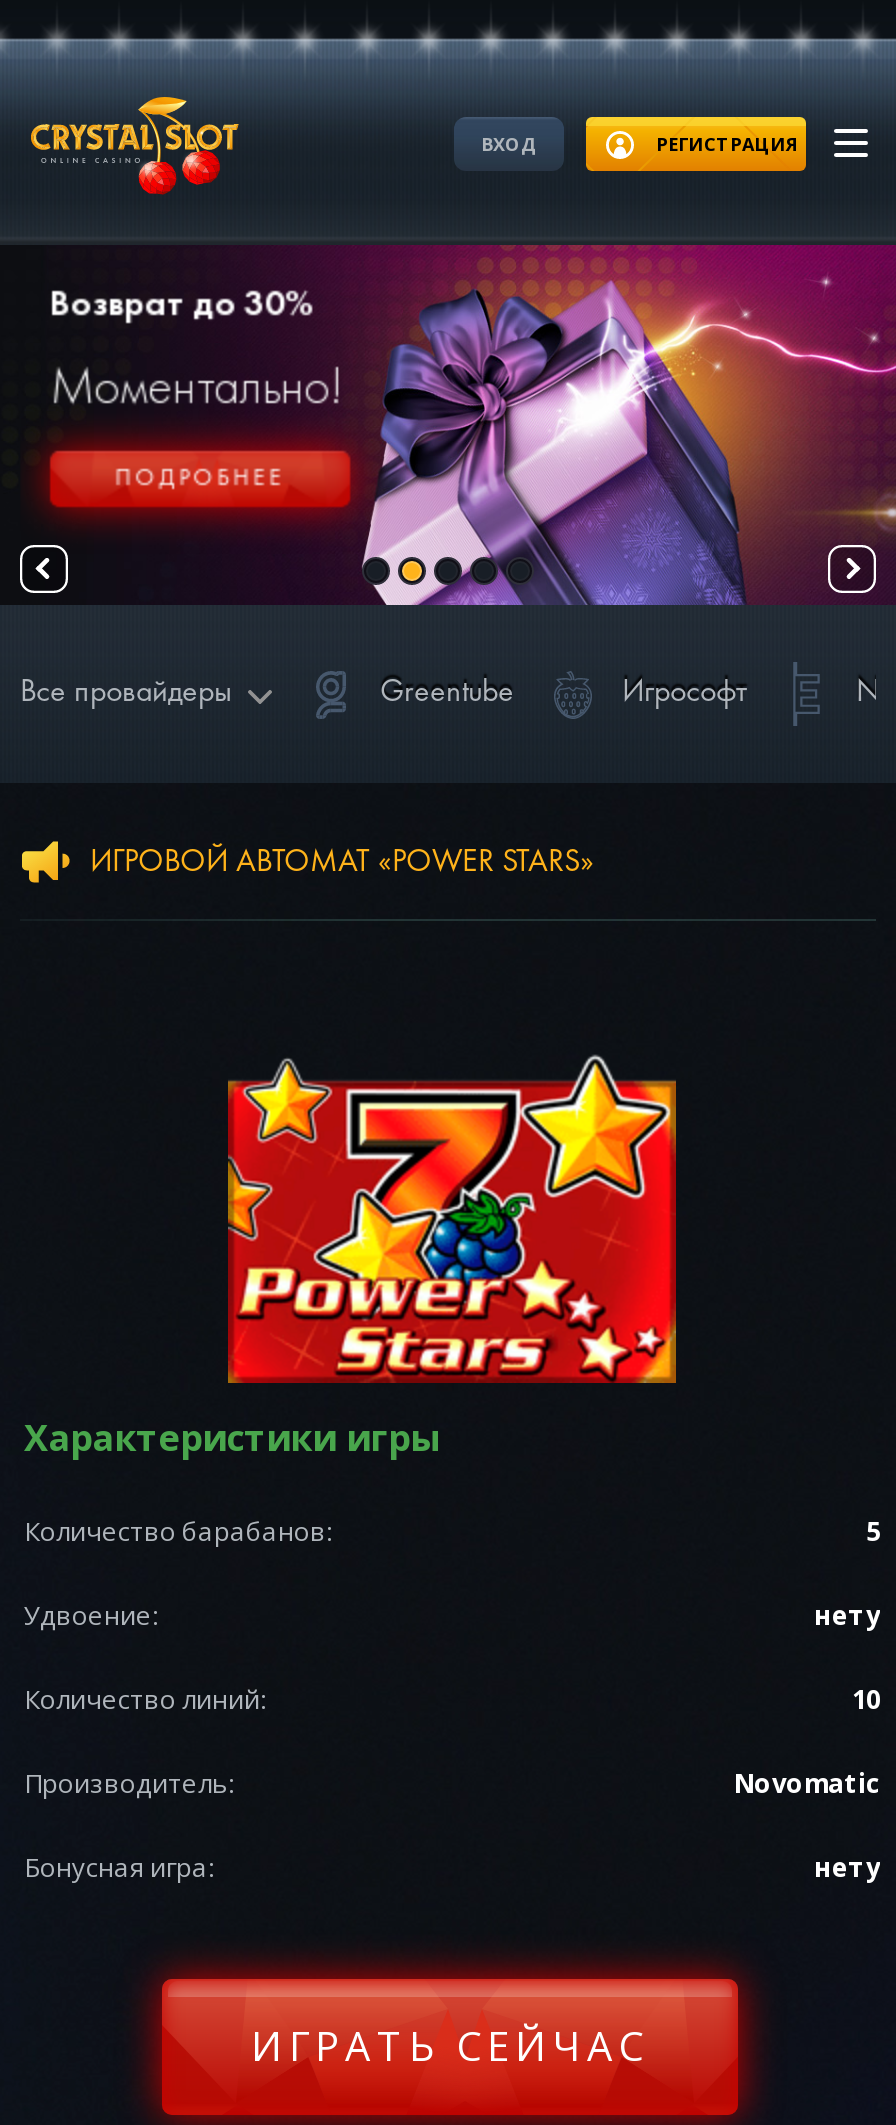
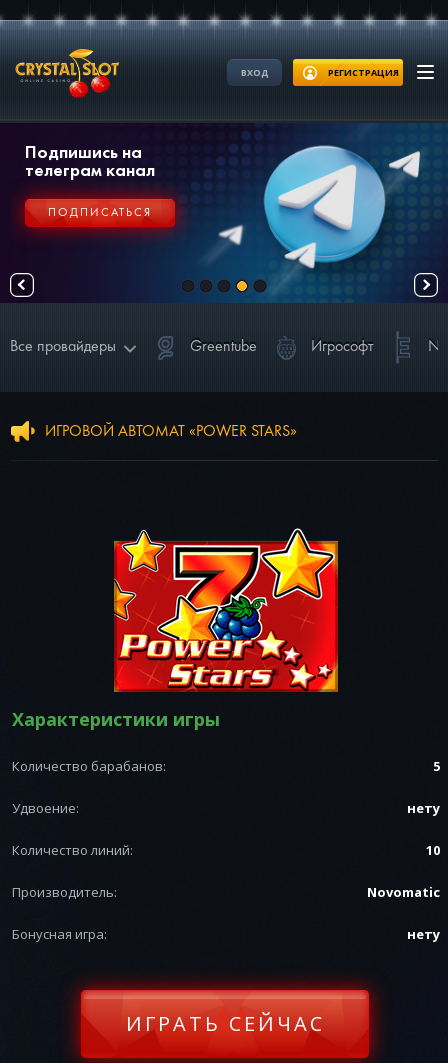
- [image]
- Возврат до 30%
- Моментально!
+ [image]
+ Подпишись на
+ телеграм канал

- ПОДРОБНЕЕ
+ ПОДПИСАТЬСЯ
